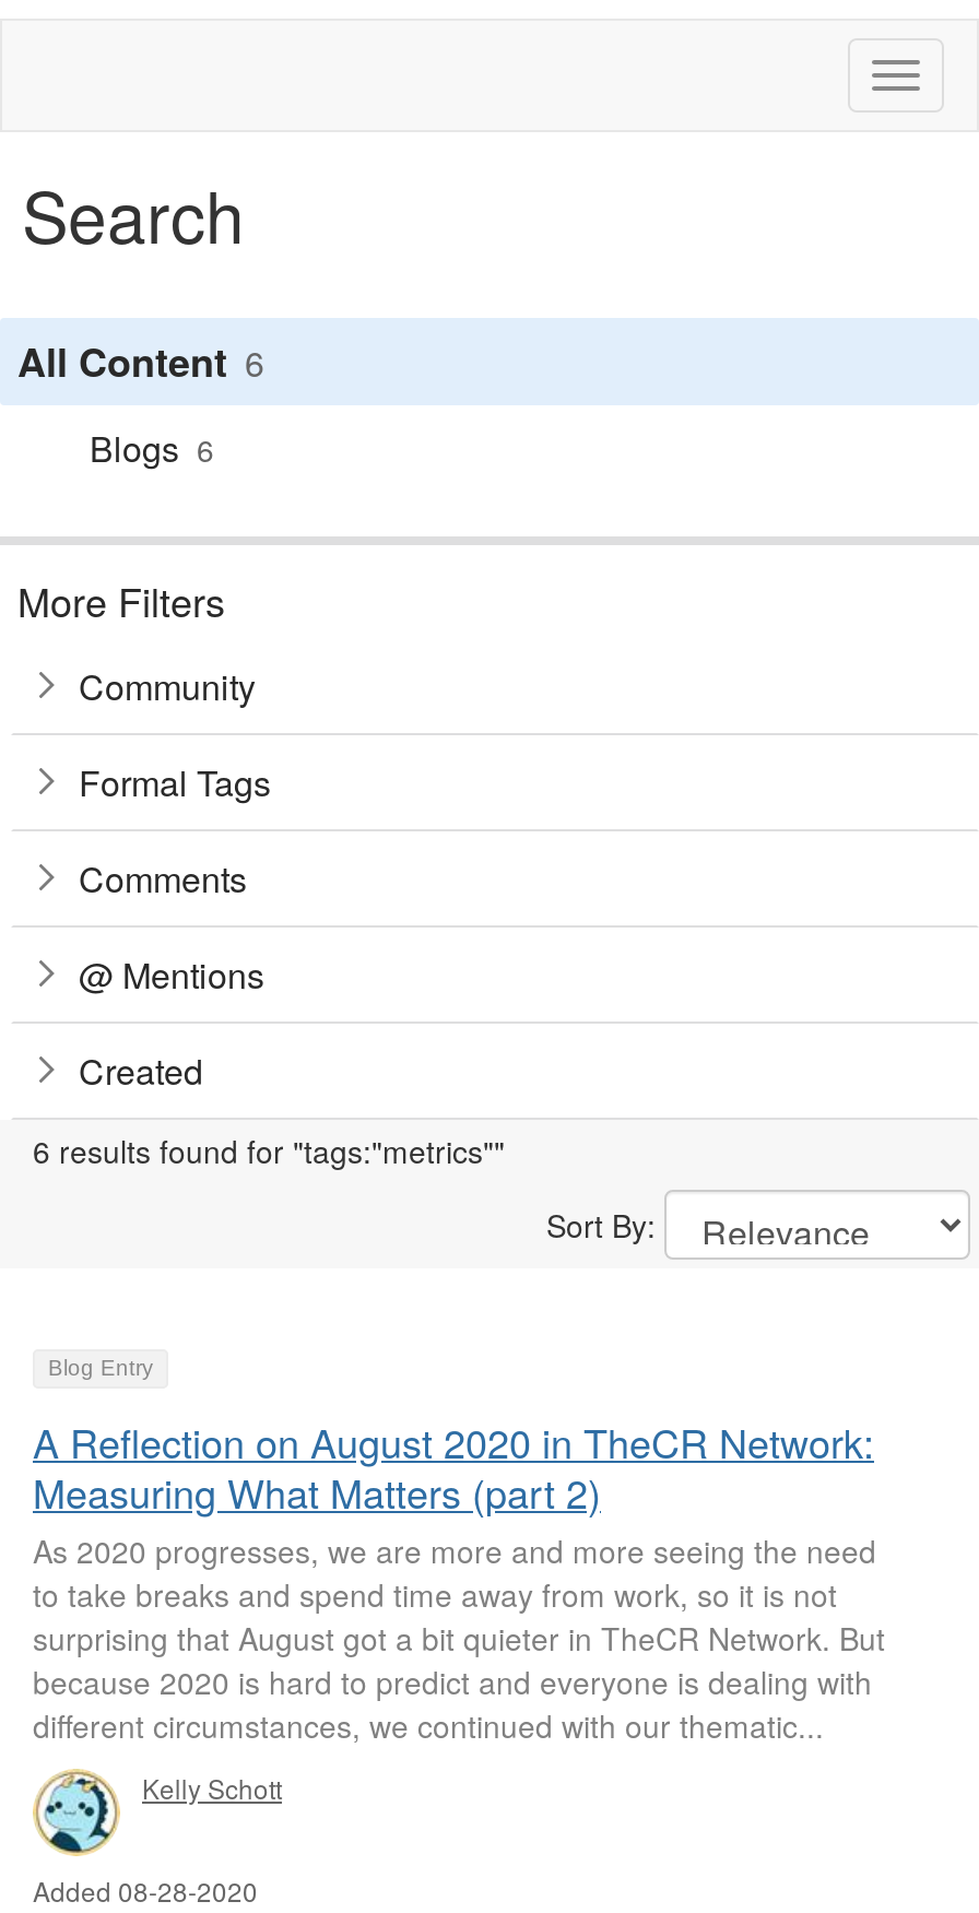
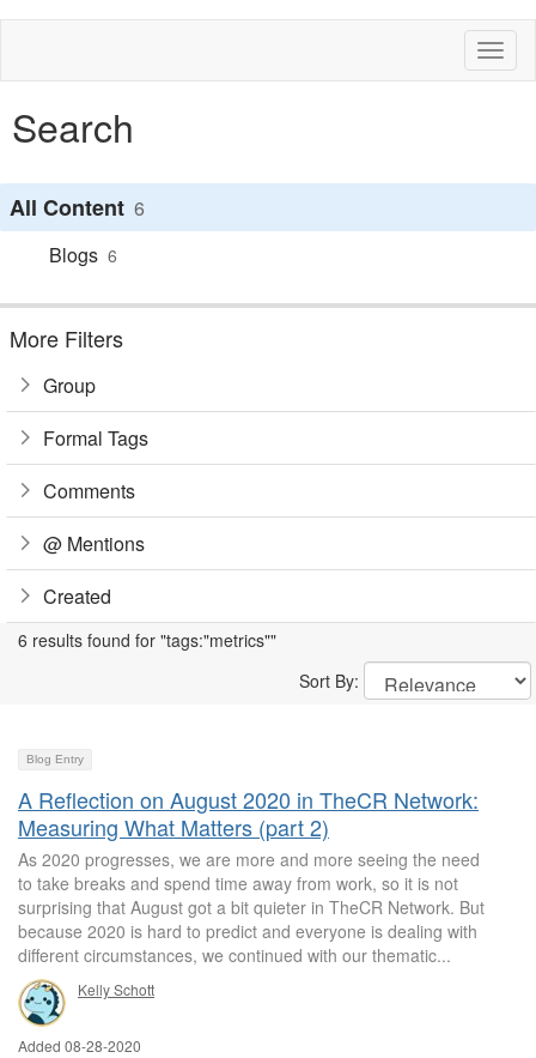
- Community
+ Group
